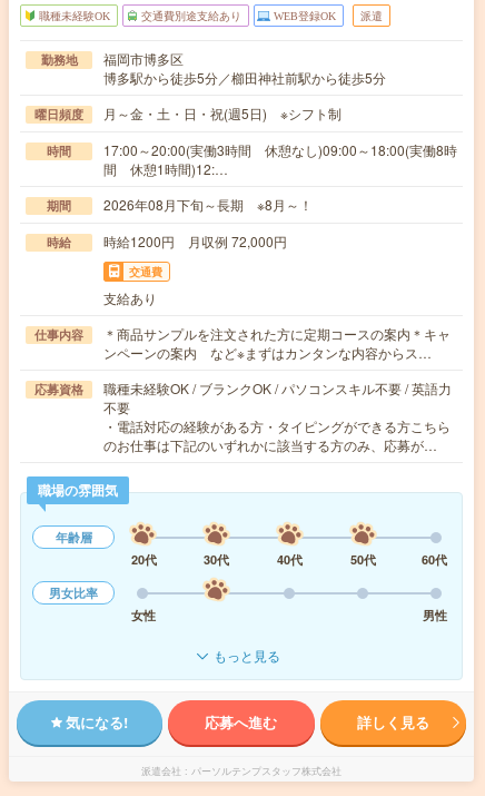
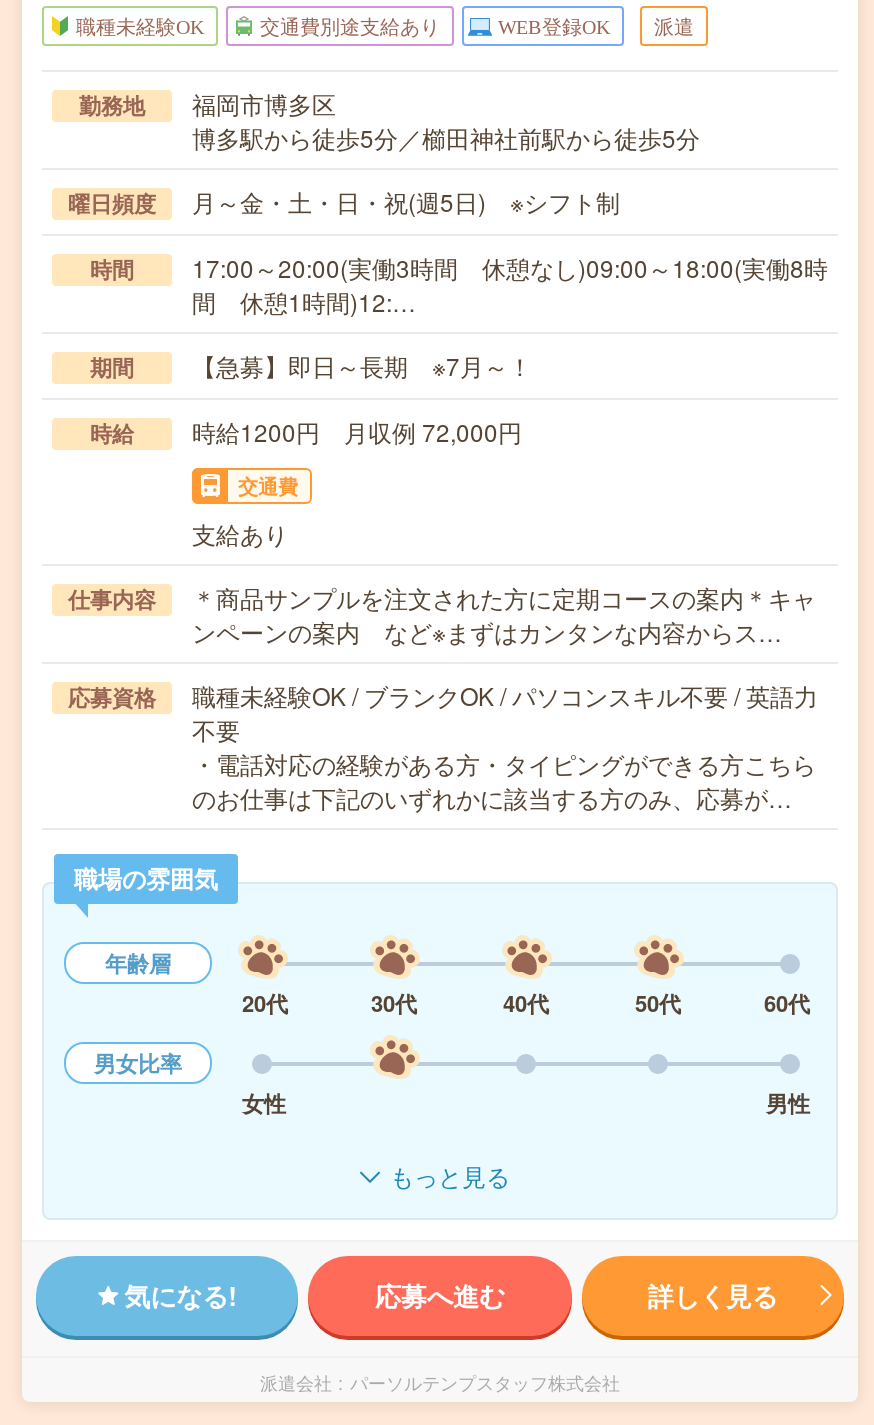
- 2026年08月下旬～長期 ※8月～！
+ 【急募】即日～長期 ※7月～！
